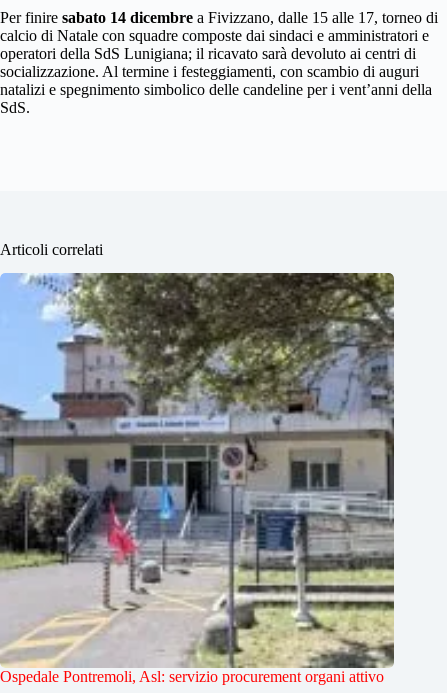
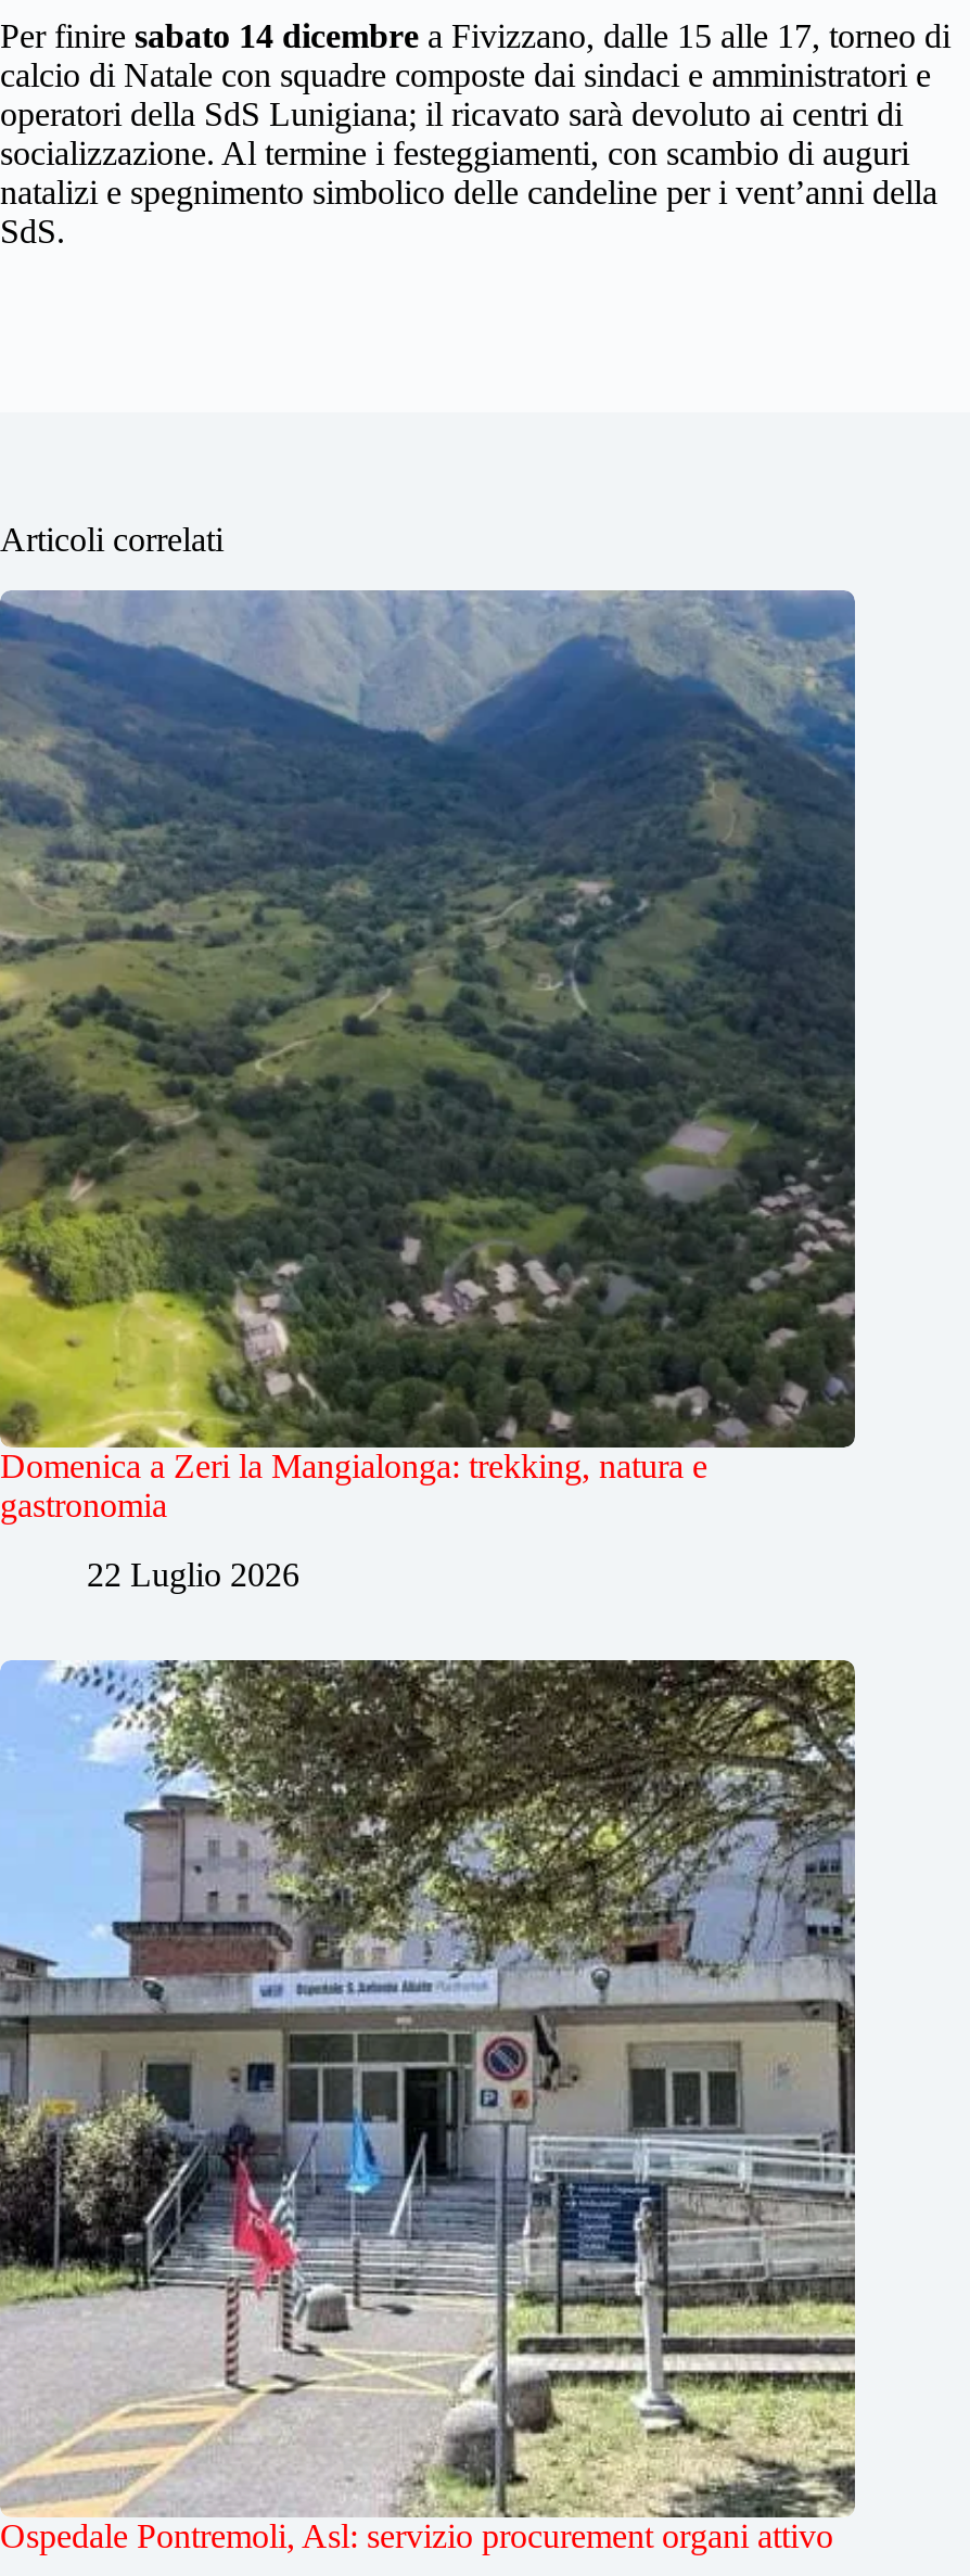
+ [image]
+ Domenica a Zeri la Mangialonga: trekking, natura e
+ gastronomia
+ 22 Luglio 2026
